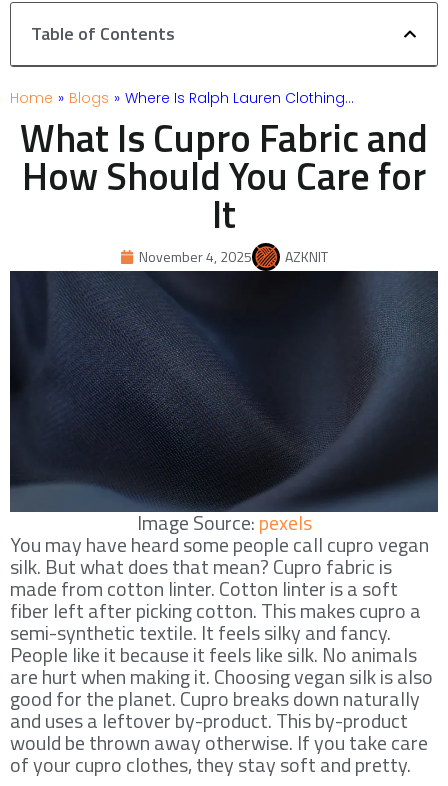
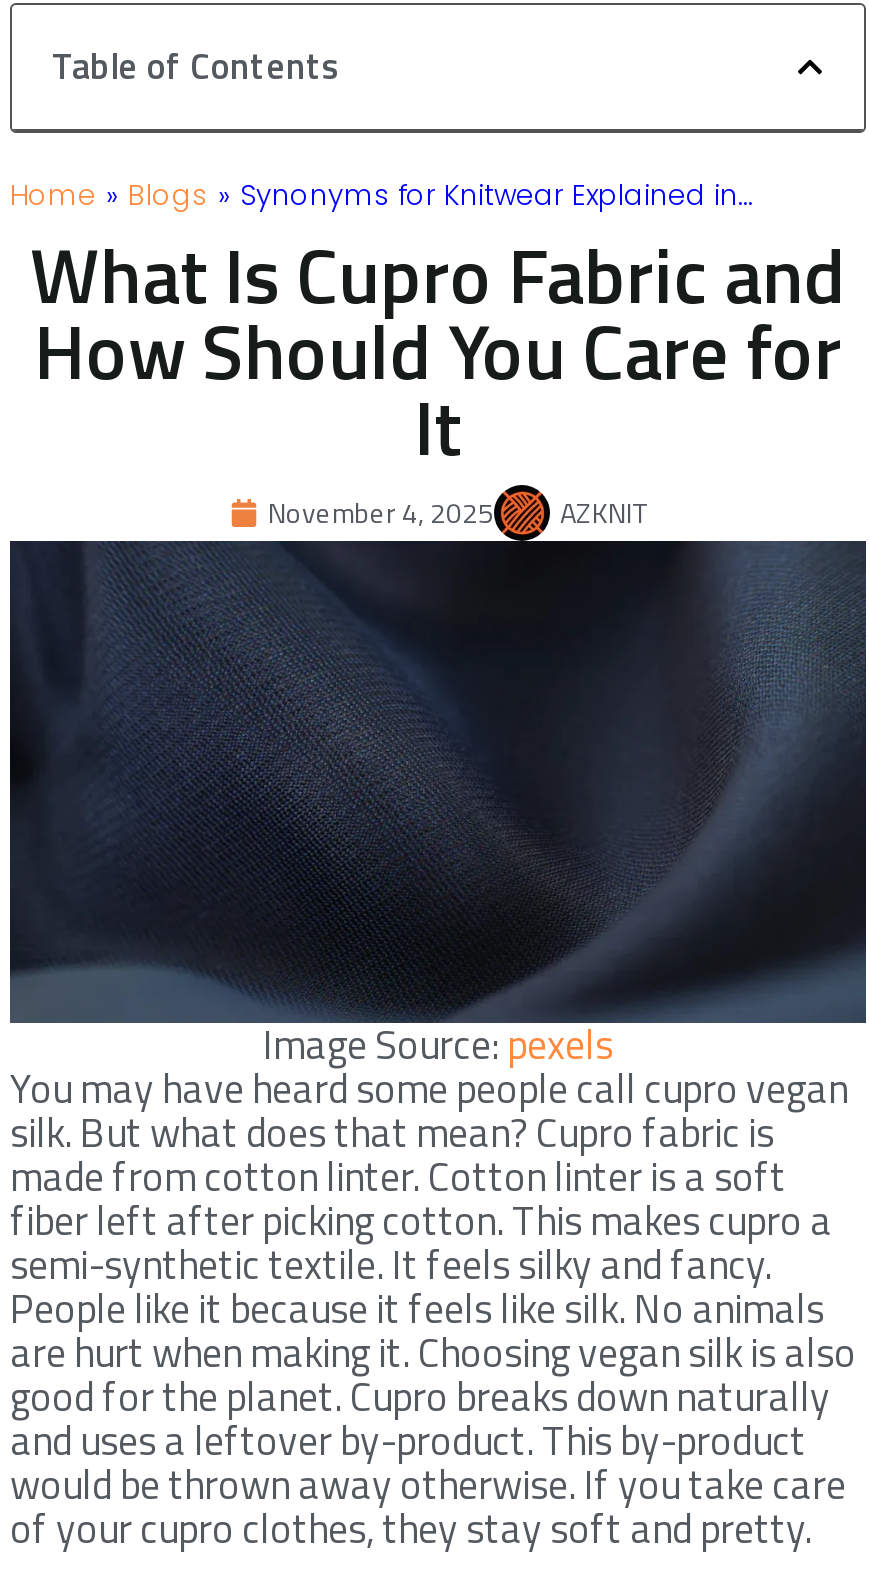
- Home » Blogs » Where Is Ralph Lauren Clothing…
+ Home » Blogs » Synonyms for Knitwear Explained in…
